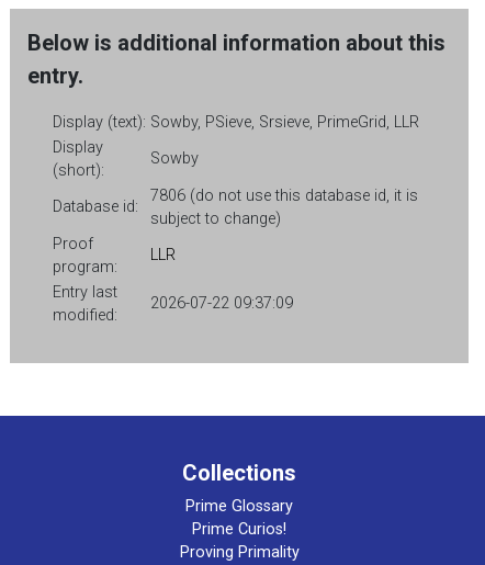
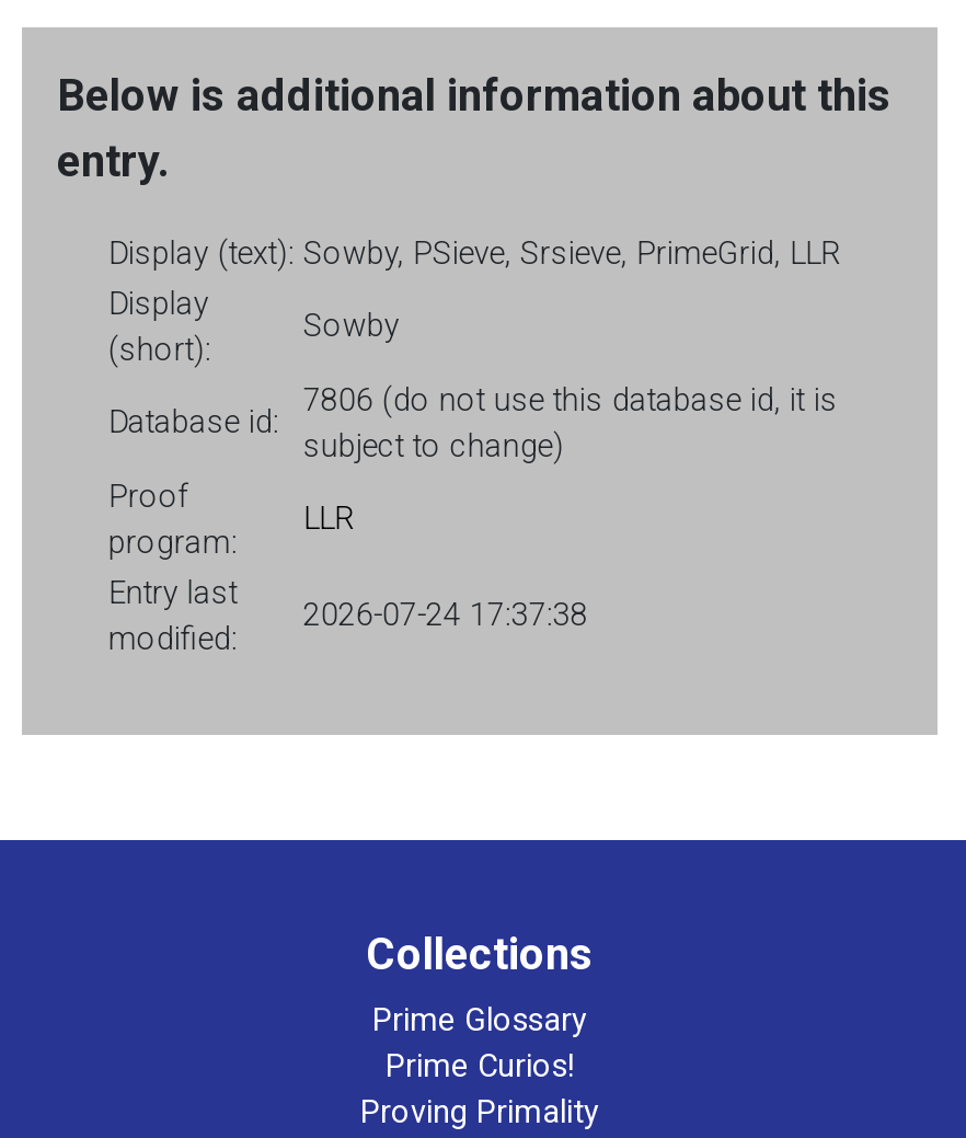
- 2026-07-22 09:37:09
+ 2026-07-24 17:37:38
